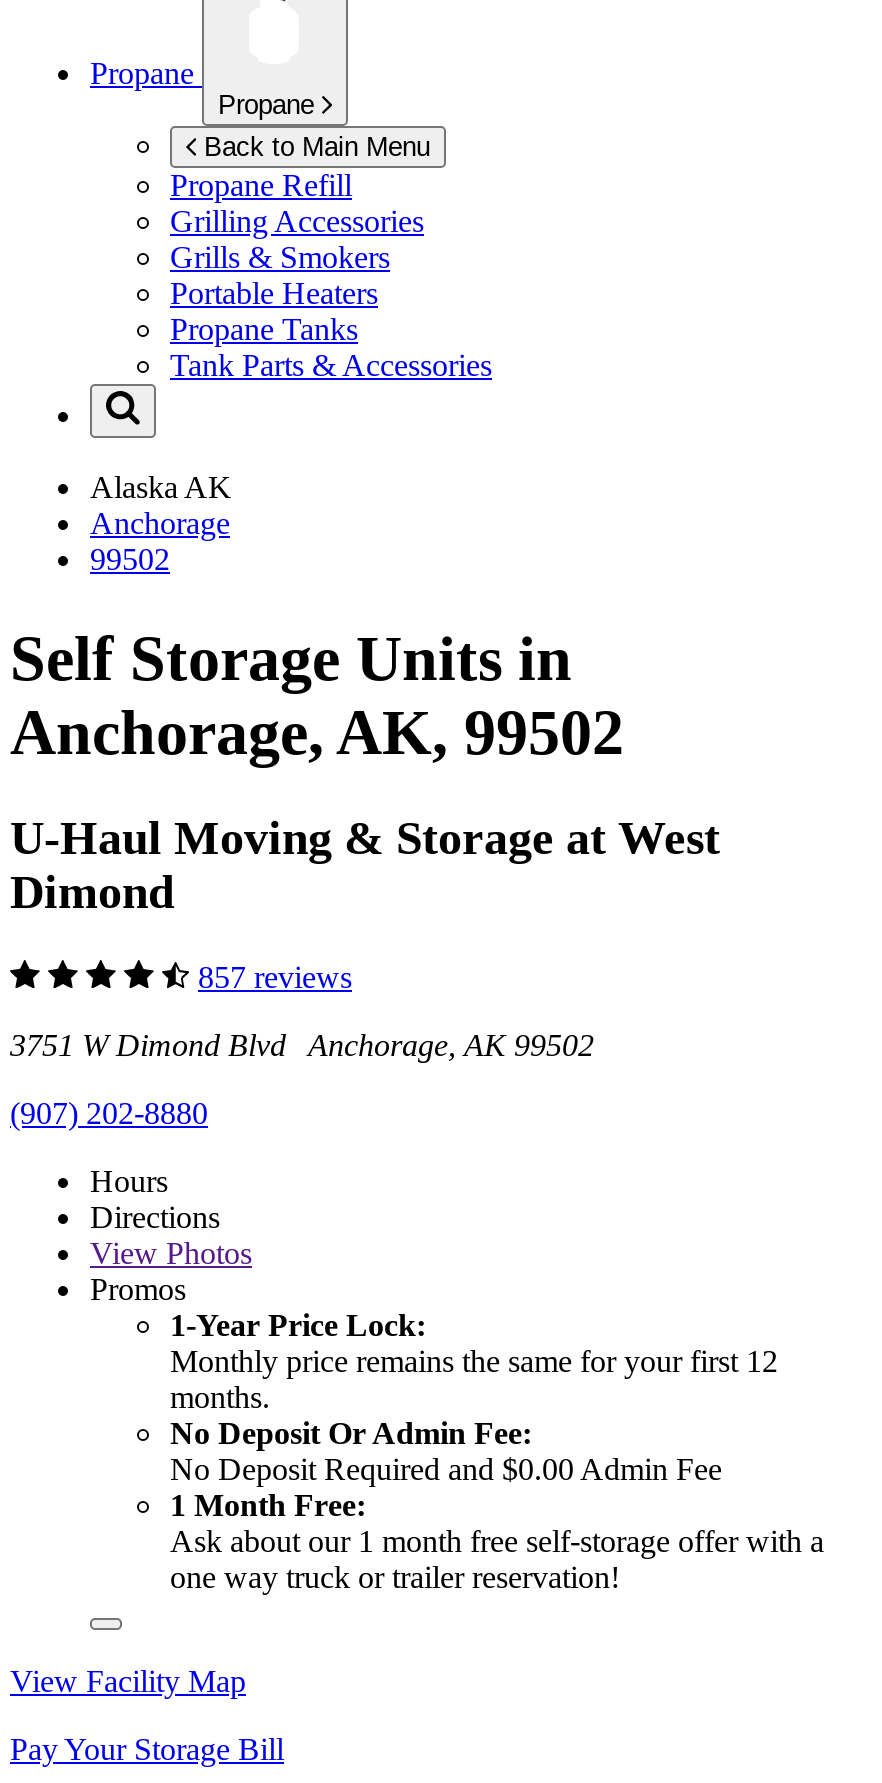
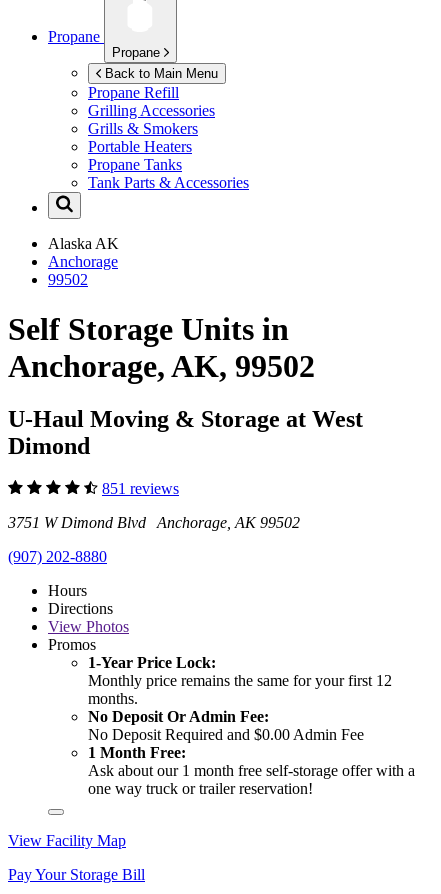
- 857 reviews
+ 851 reviews
